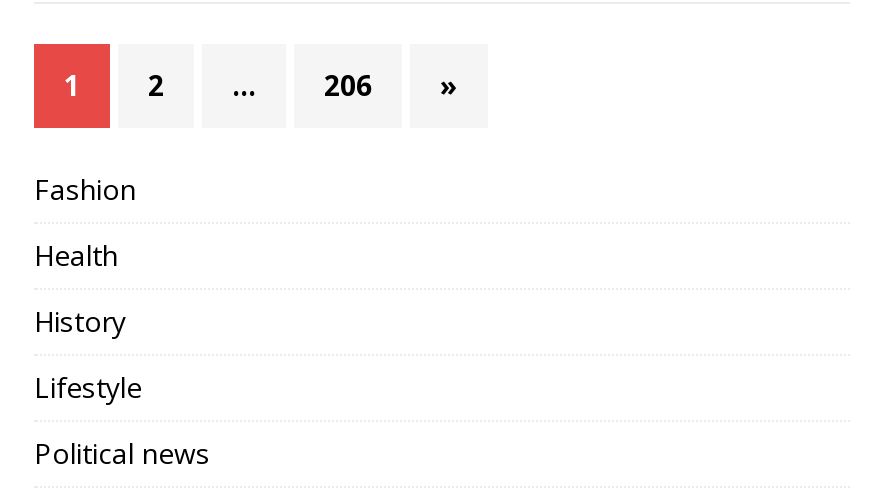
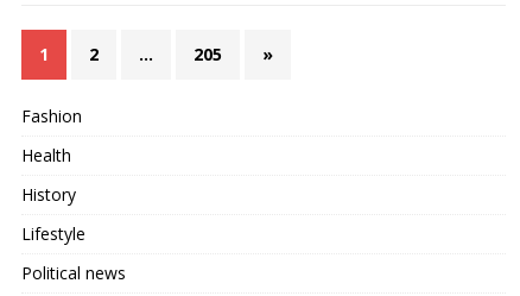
- 206
+ 205
